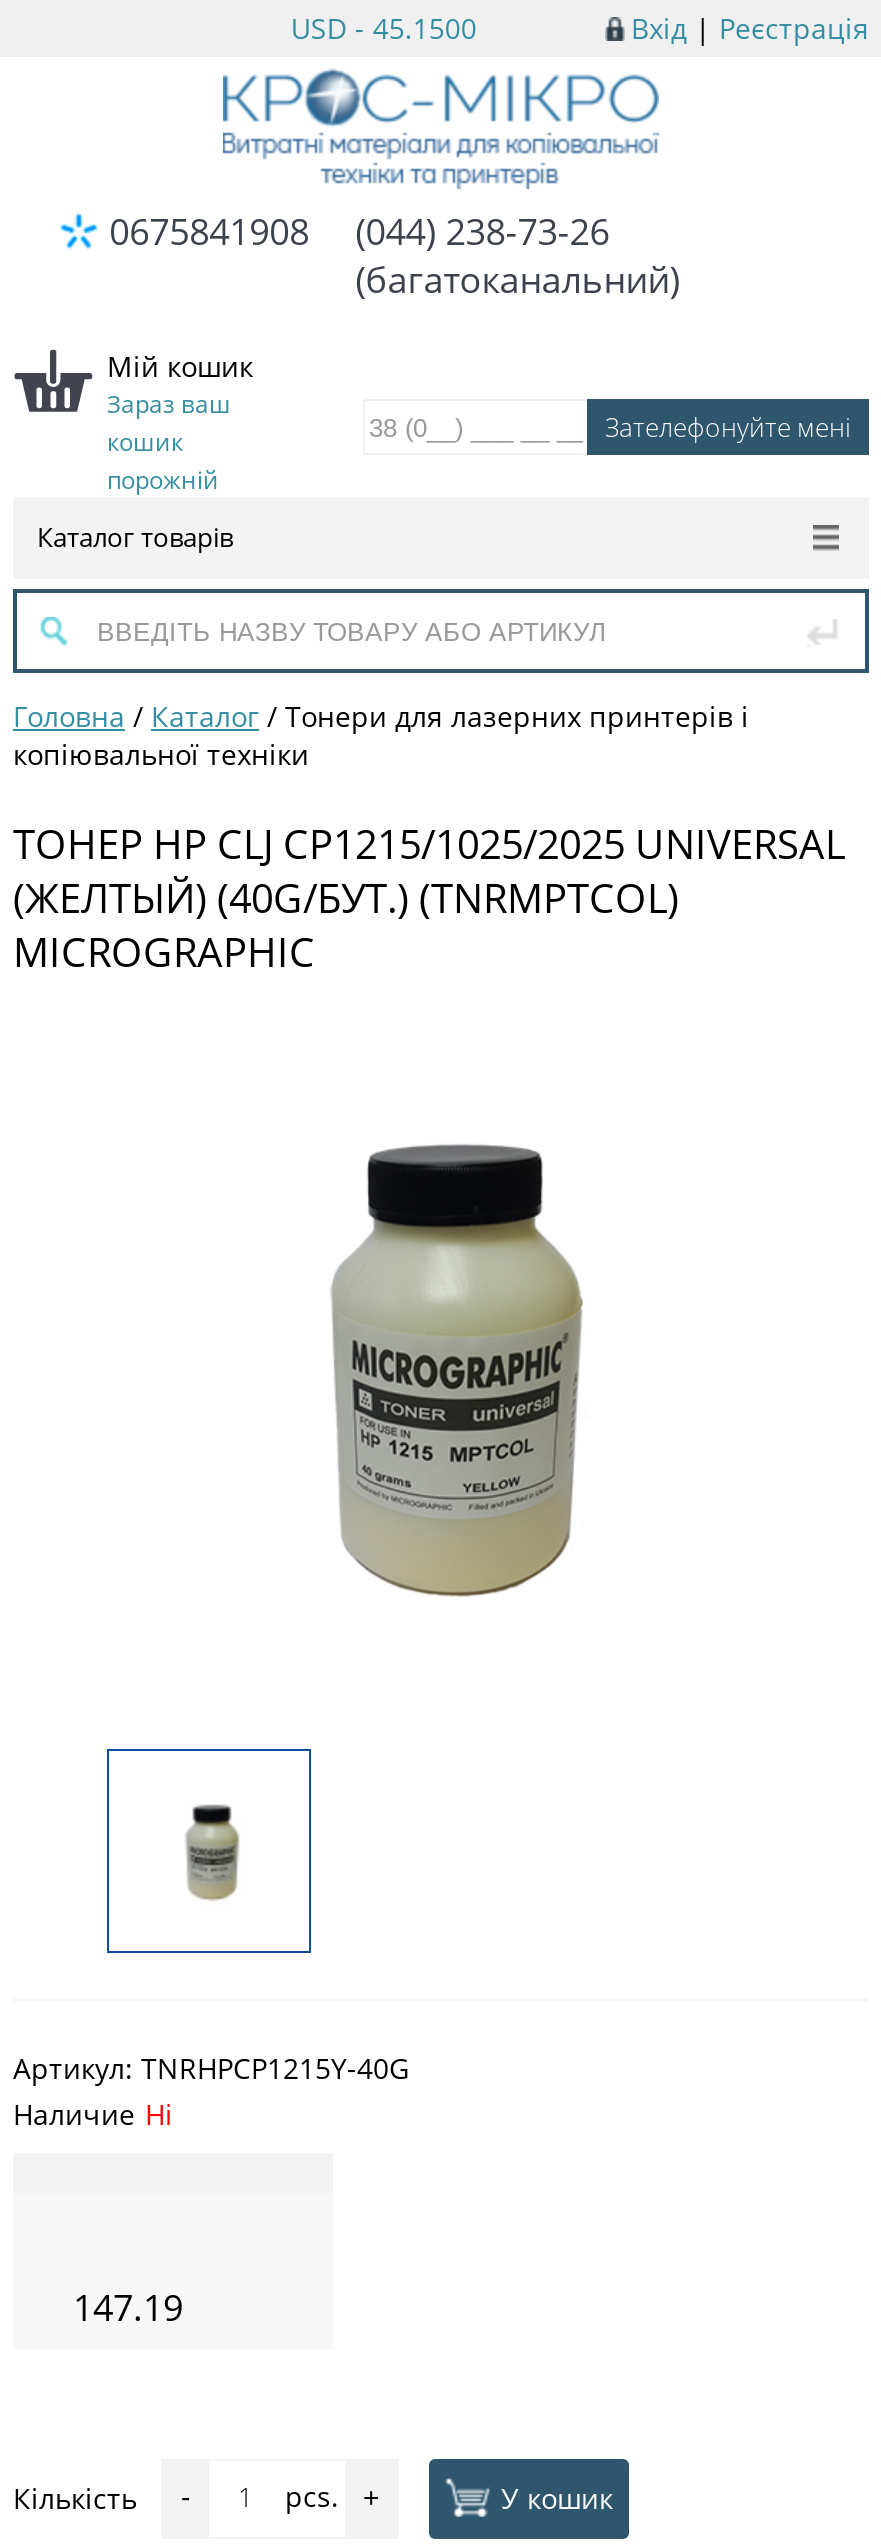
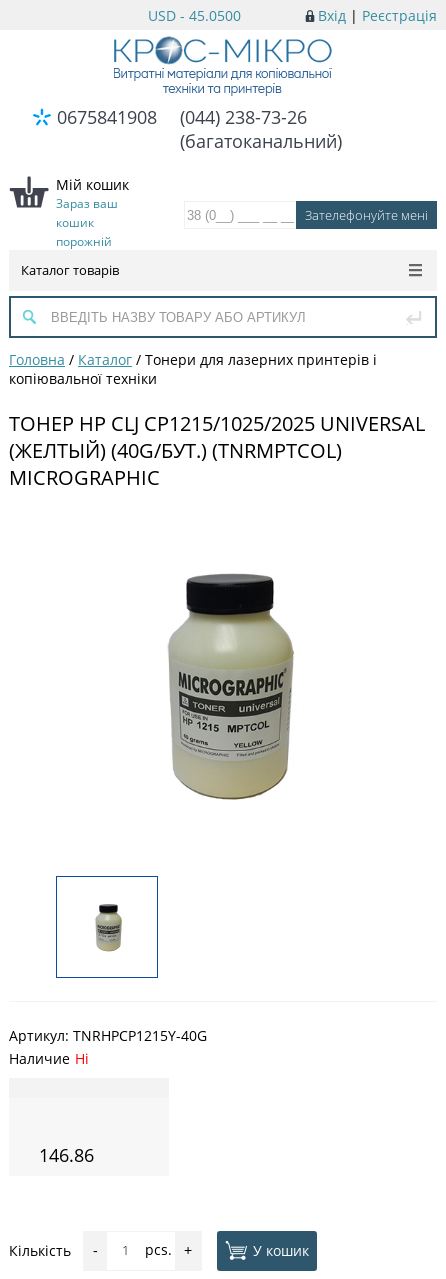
- USD - 45.1500
+ USD - 45.0500

- 147.19
+ 146.86
